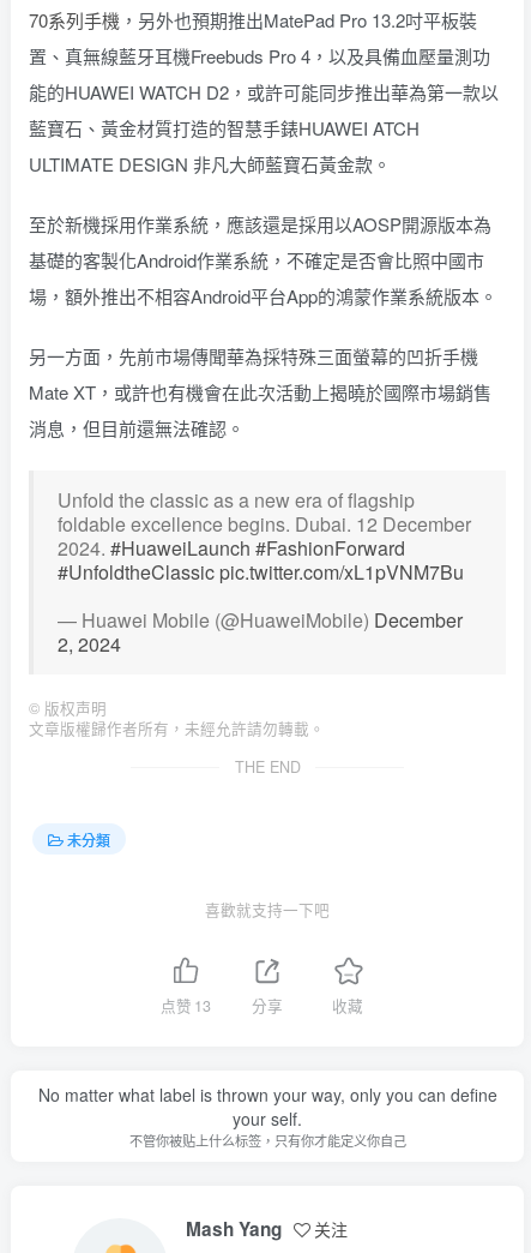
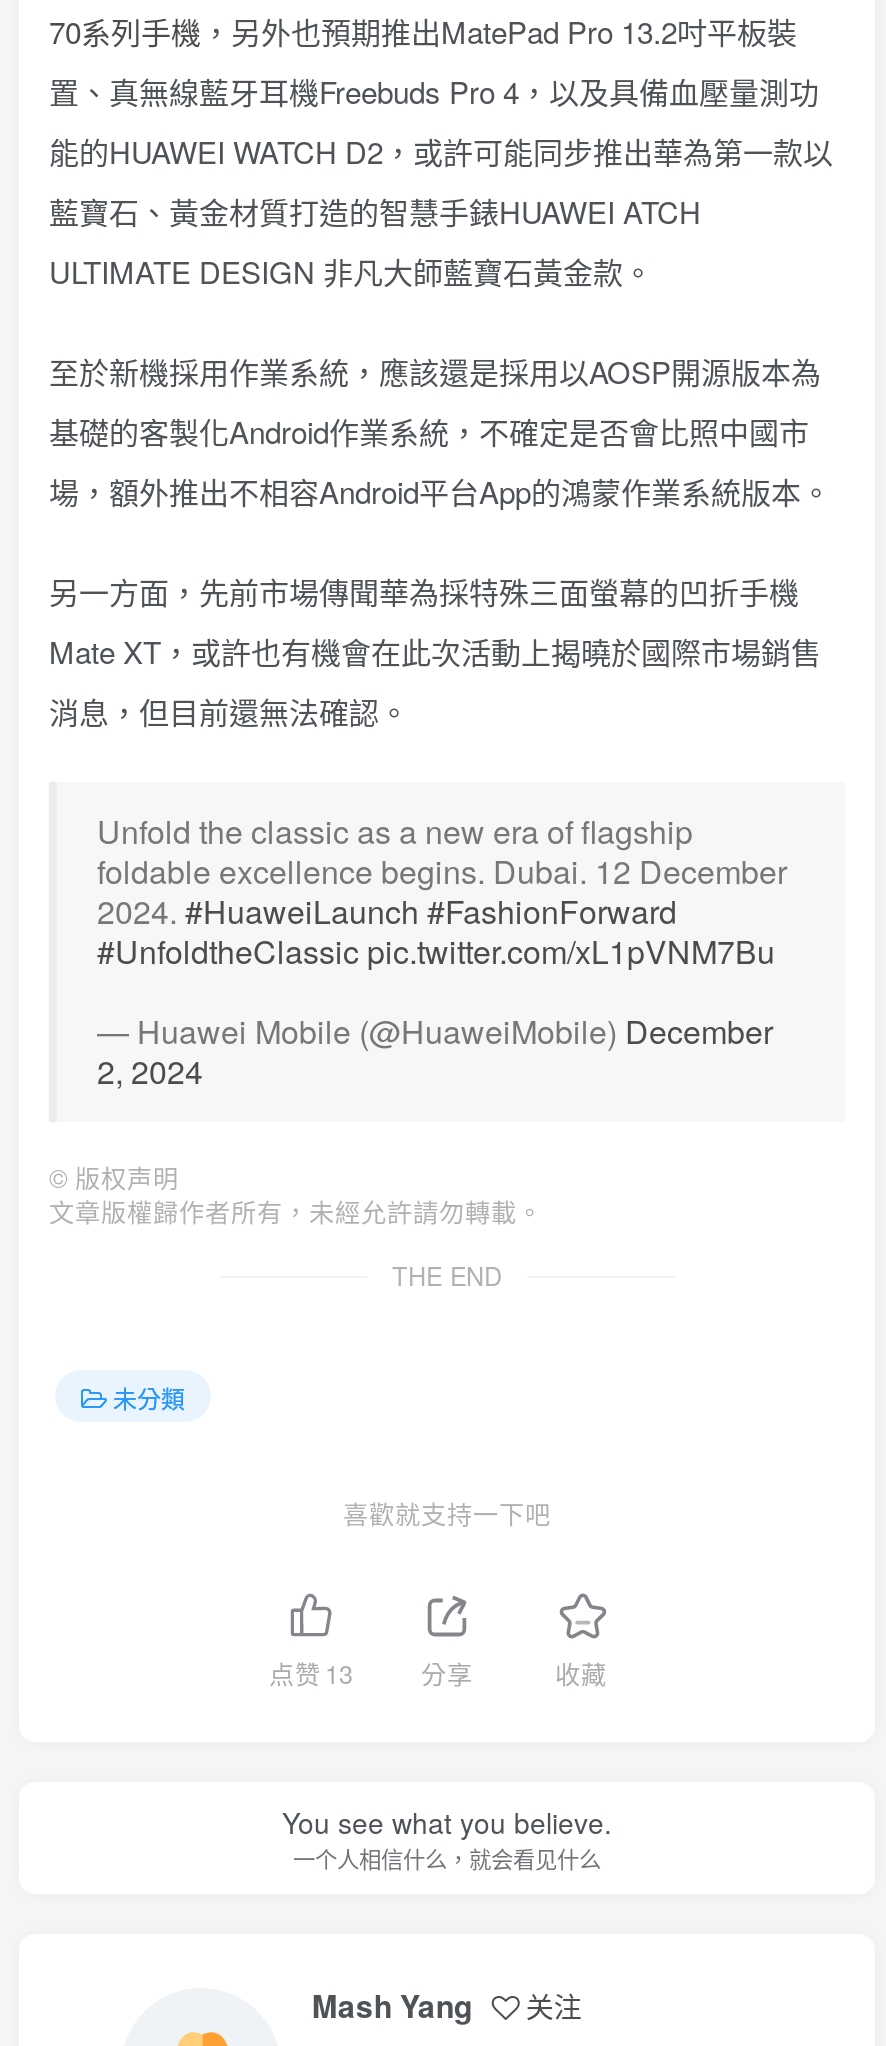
- No matter what label is thrown your way, only you can define
- your self.
- 不管你被贴上什么标签，只有你才能定义你自己
+ You see what you believe.
+ 一个人相信什么，就会看见什么
